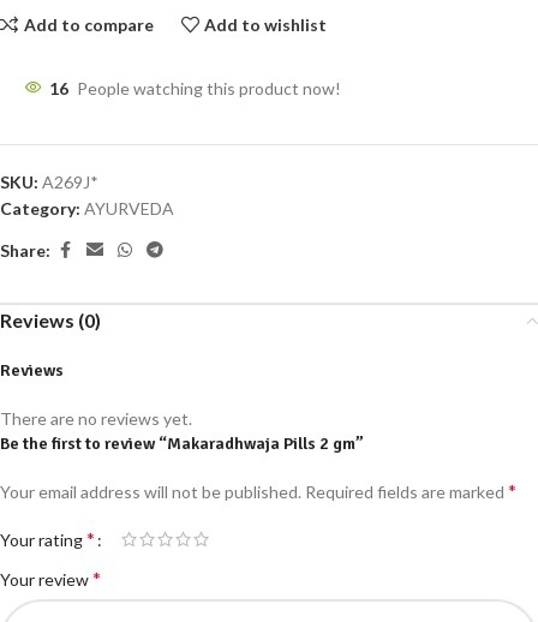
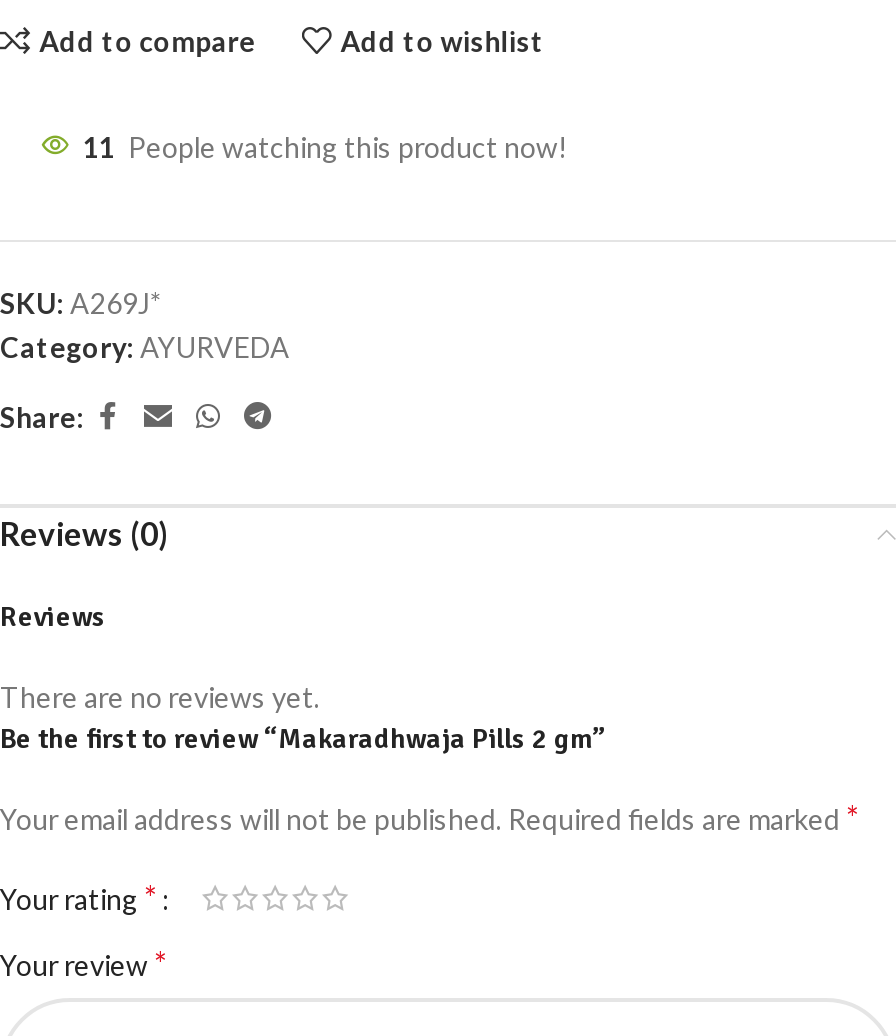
- 16 People watching this product now!
+ 11 People watching this product now!
